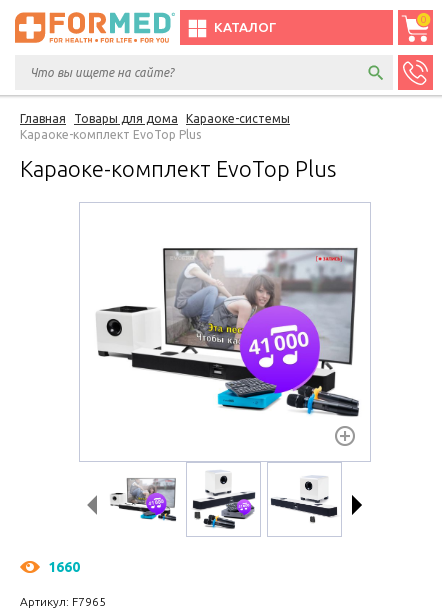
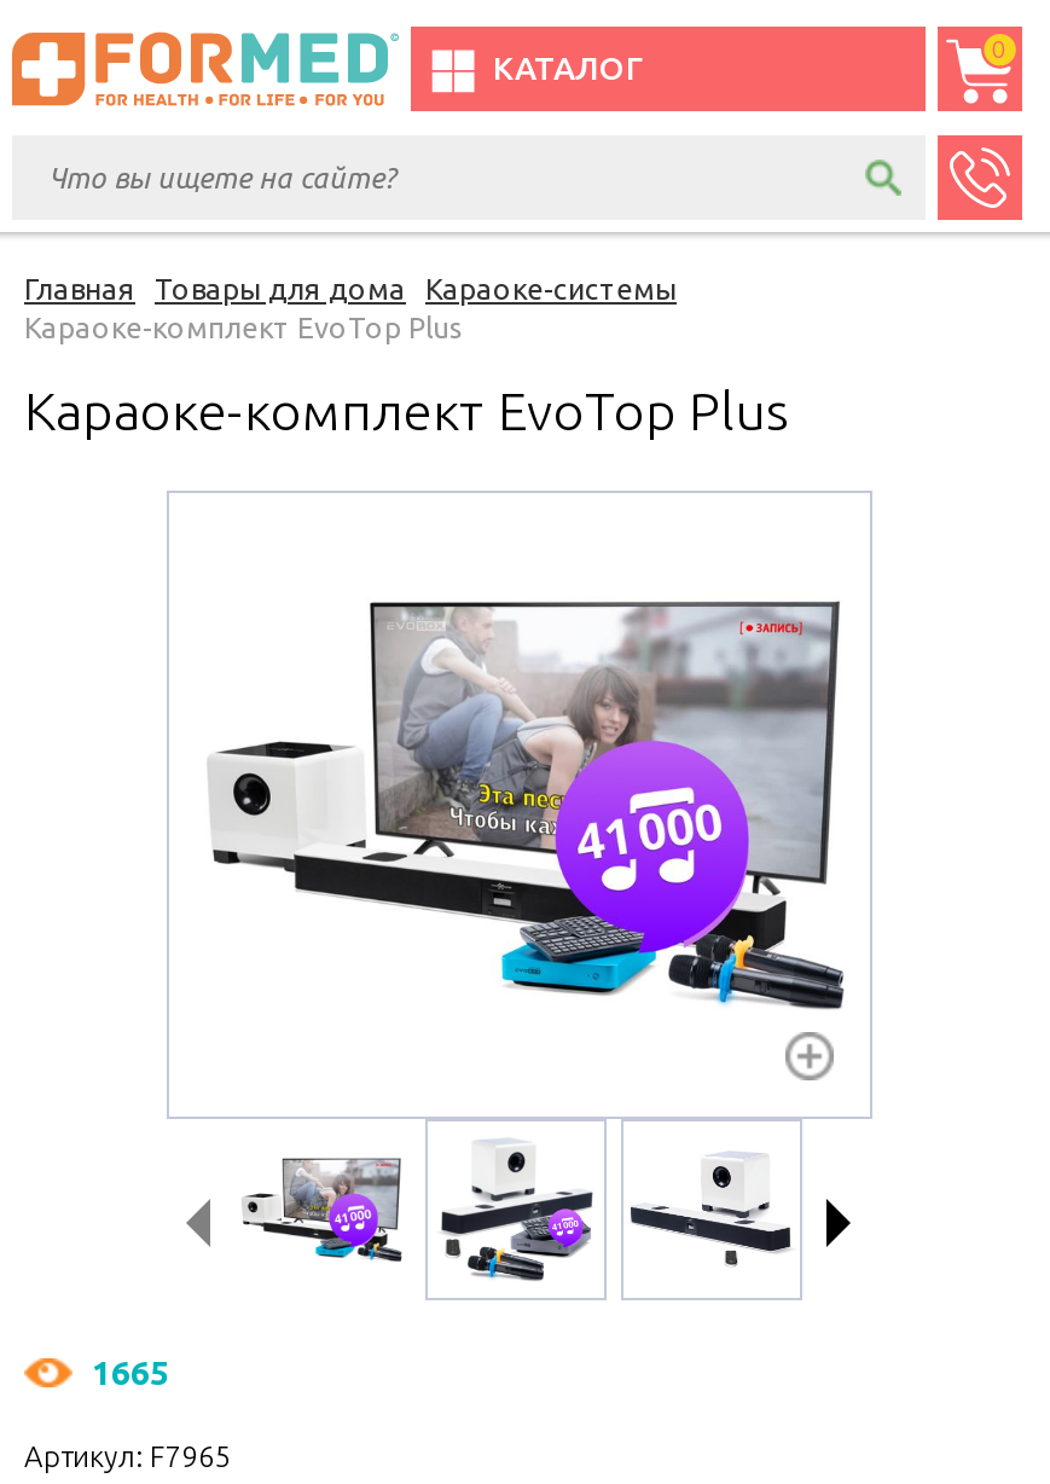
- 1660
+ 1665
